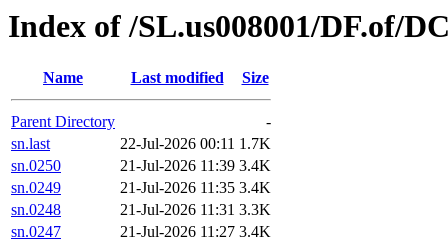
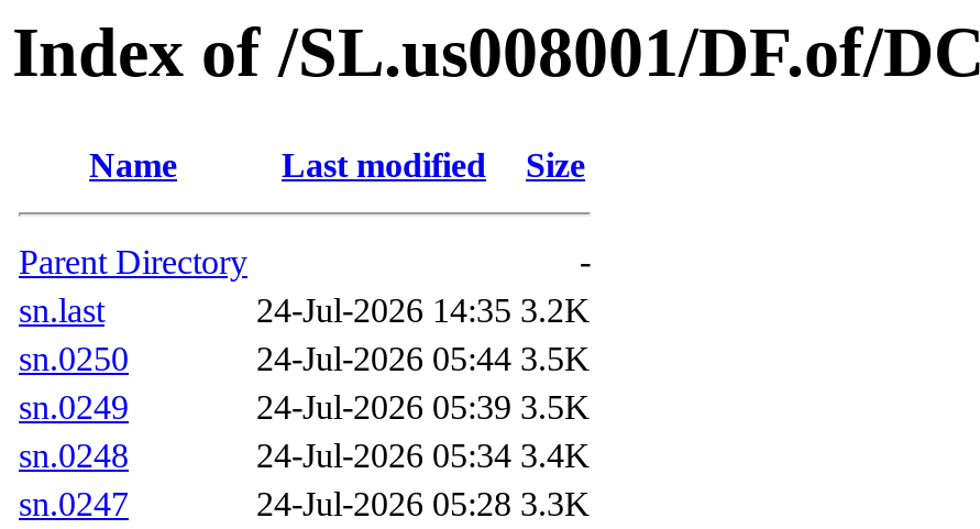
- 22-Jul-2026 00:11 1.7K
+ 24-Jul-2026 14:35 3.2K

- 21-Jul-2026 11:39 3.4K
+ 24-Jul-2026 05:44 3.5K

- 21-Jul-2026 11:35 3.4K
+ 24-Jul-2026 05:39 3.5K

- 21-Jul-2026 11:31 3.3K
+ 24-Jul-2026 05:34 3.4K

- 21-Jul-2026 11:27 3.4K
+ 24-Jul-2026 05:28 3.3K
